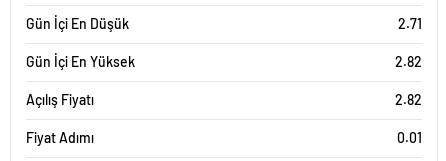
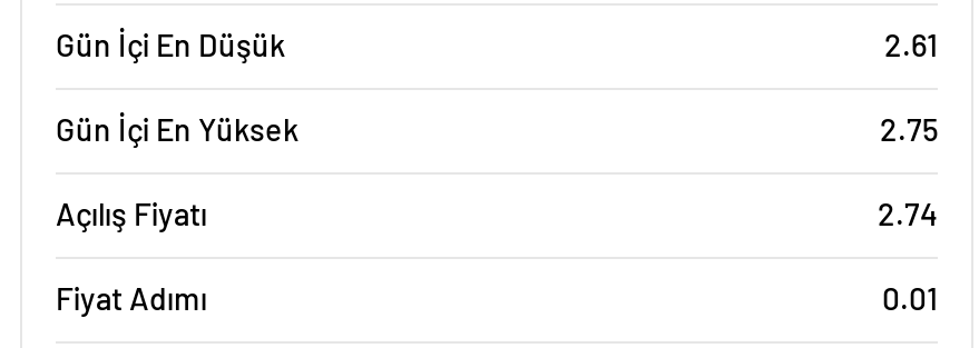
- 2.71
+ 2.61

- 2.82
+ 2.75

- 2.82
+ 2.74
